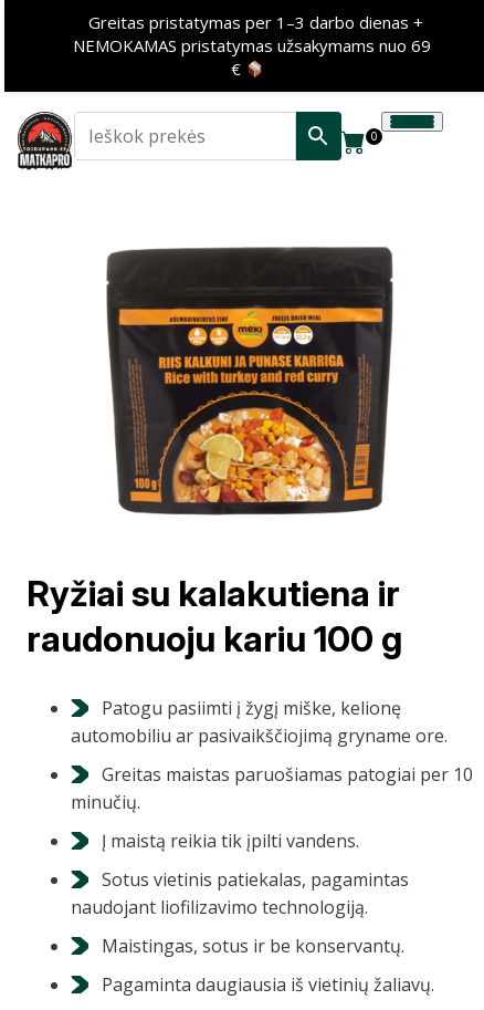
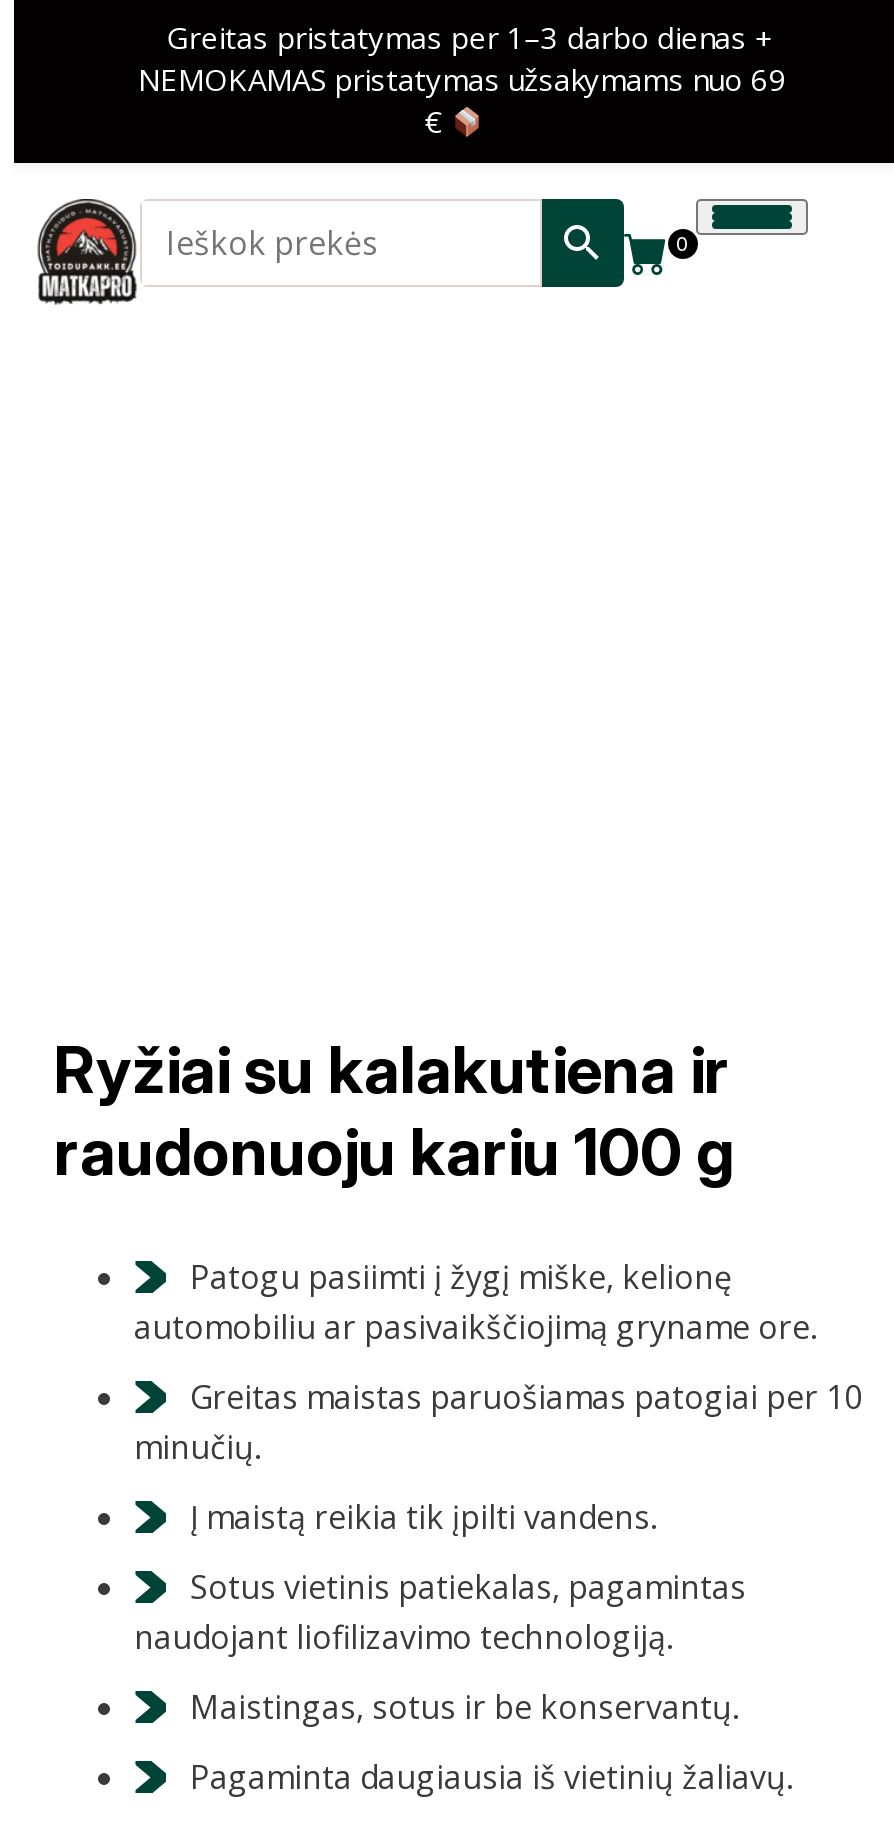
- [image]
